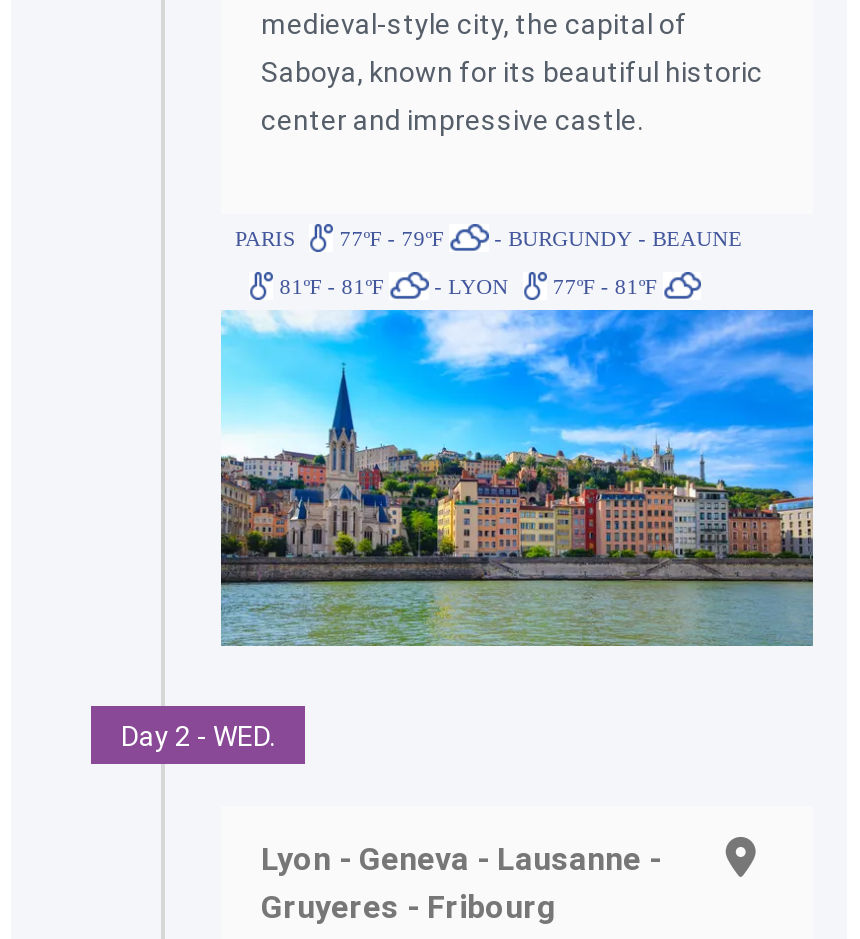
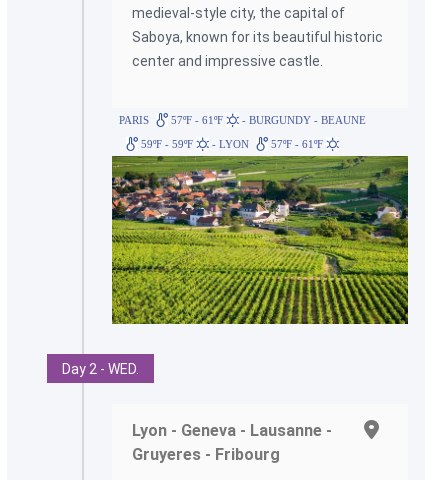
- PARIS 77ºF - 79ºF - BURGUNDY - BEAUNE
+ PARIS 57ºF - 61ºF - BURGUNDY - BEAUNE

- [image]
+ [image]

- 81ºF - 81ºF
+ 59ºF - 59ºF

- 77ºF - 81ºF
+ 57ºF - 61ºF
